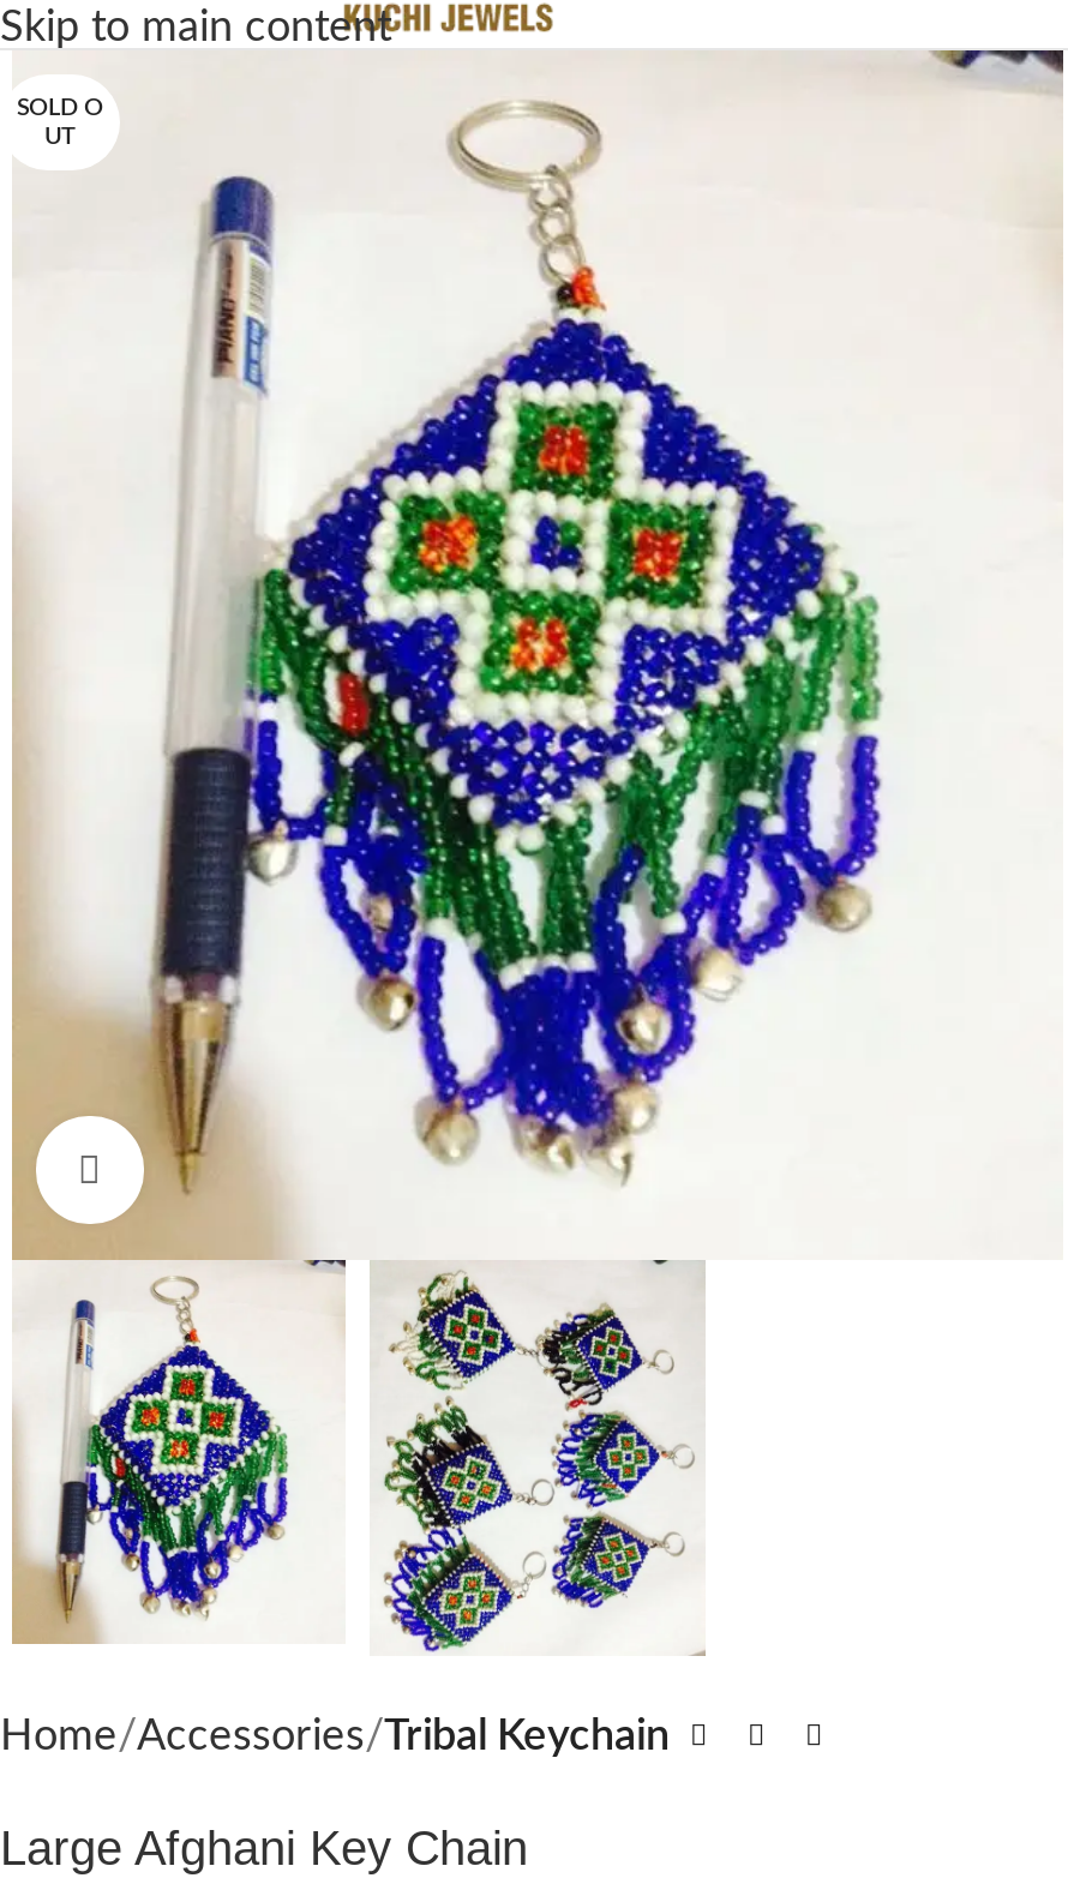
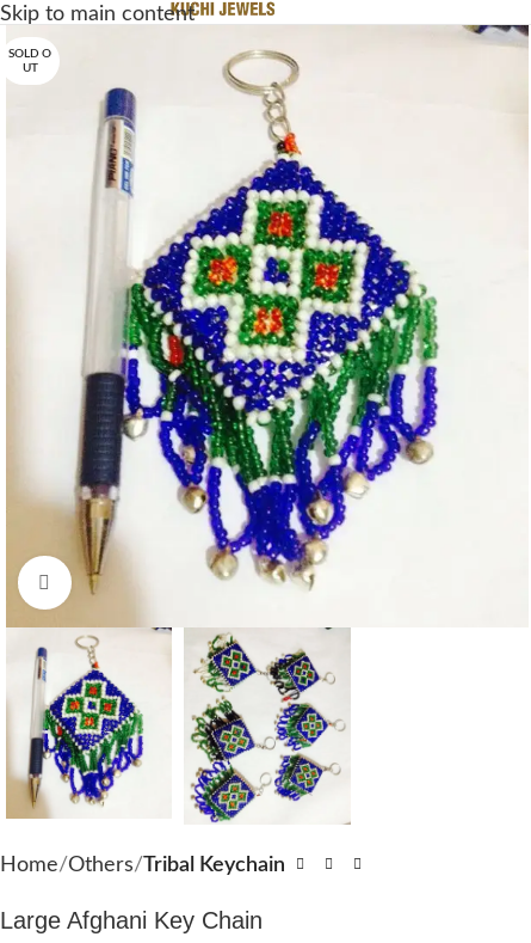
- Home Accessories Tribal Keychain
+ Home Others Tribal Keychain
